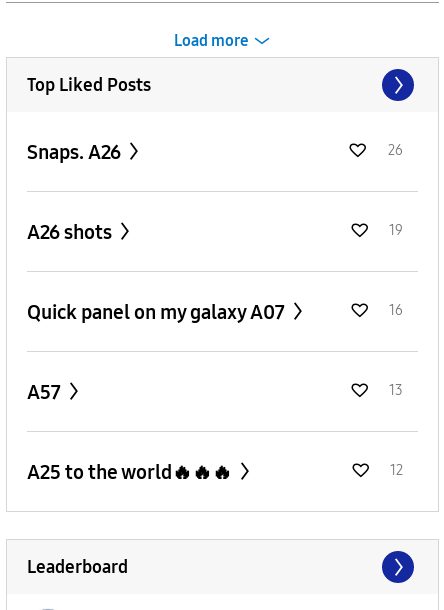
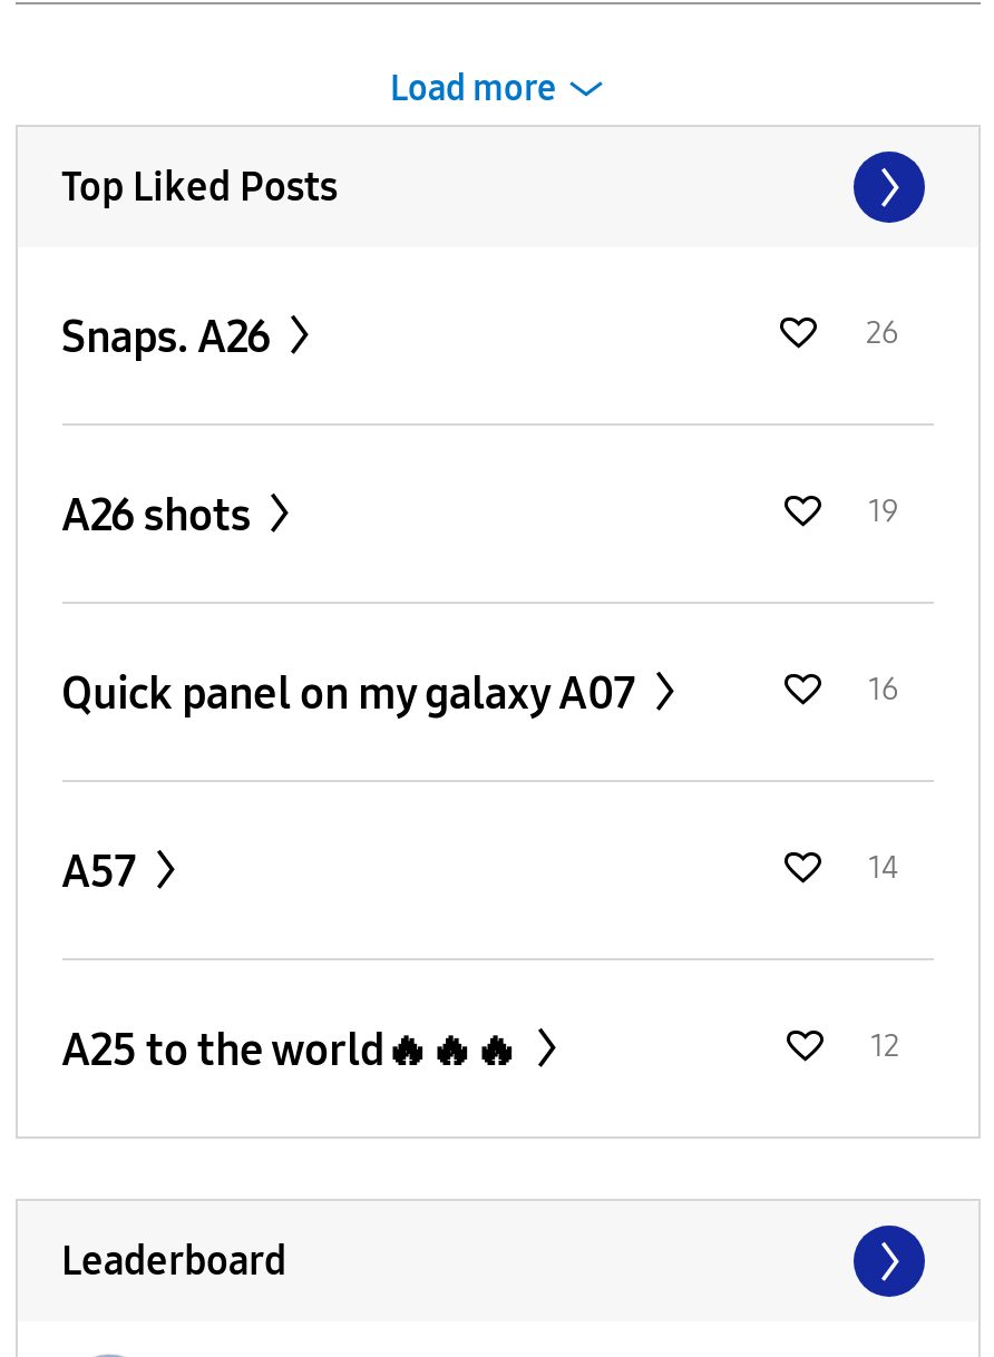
- 13
+ 14
